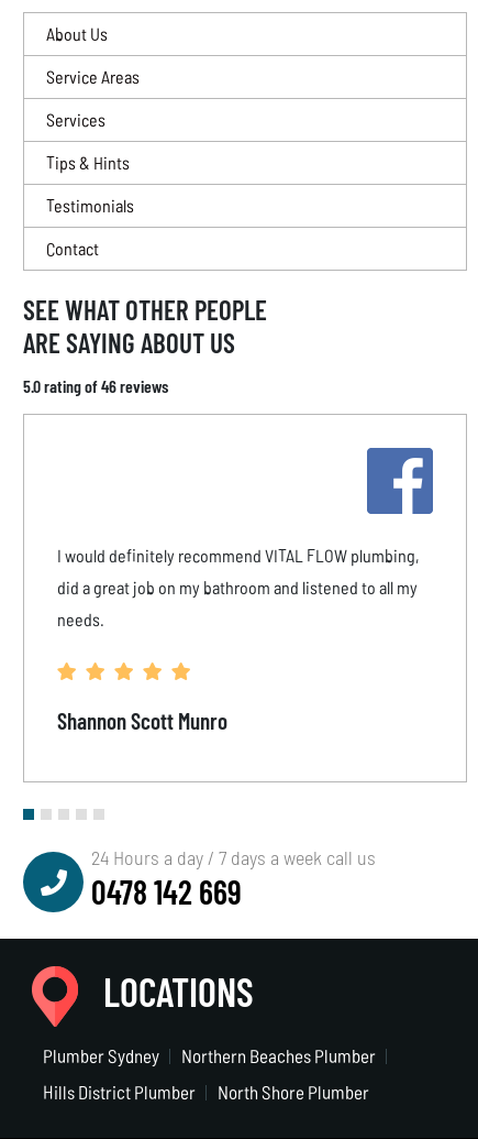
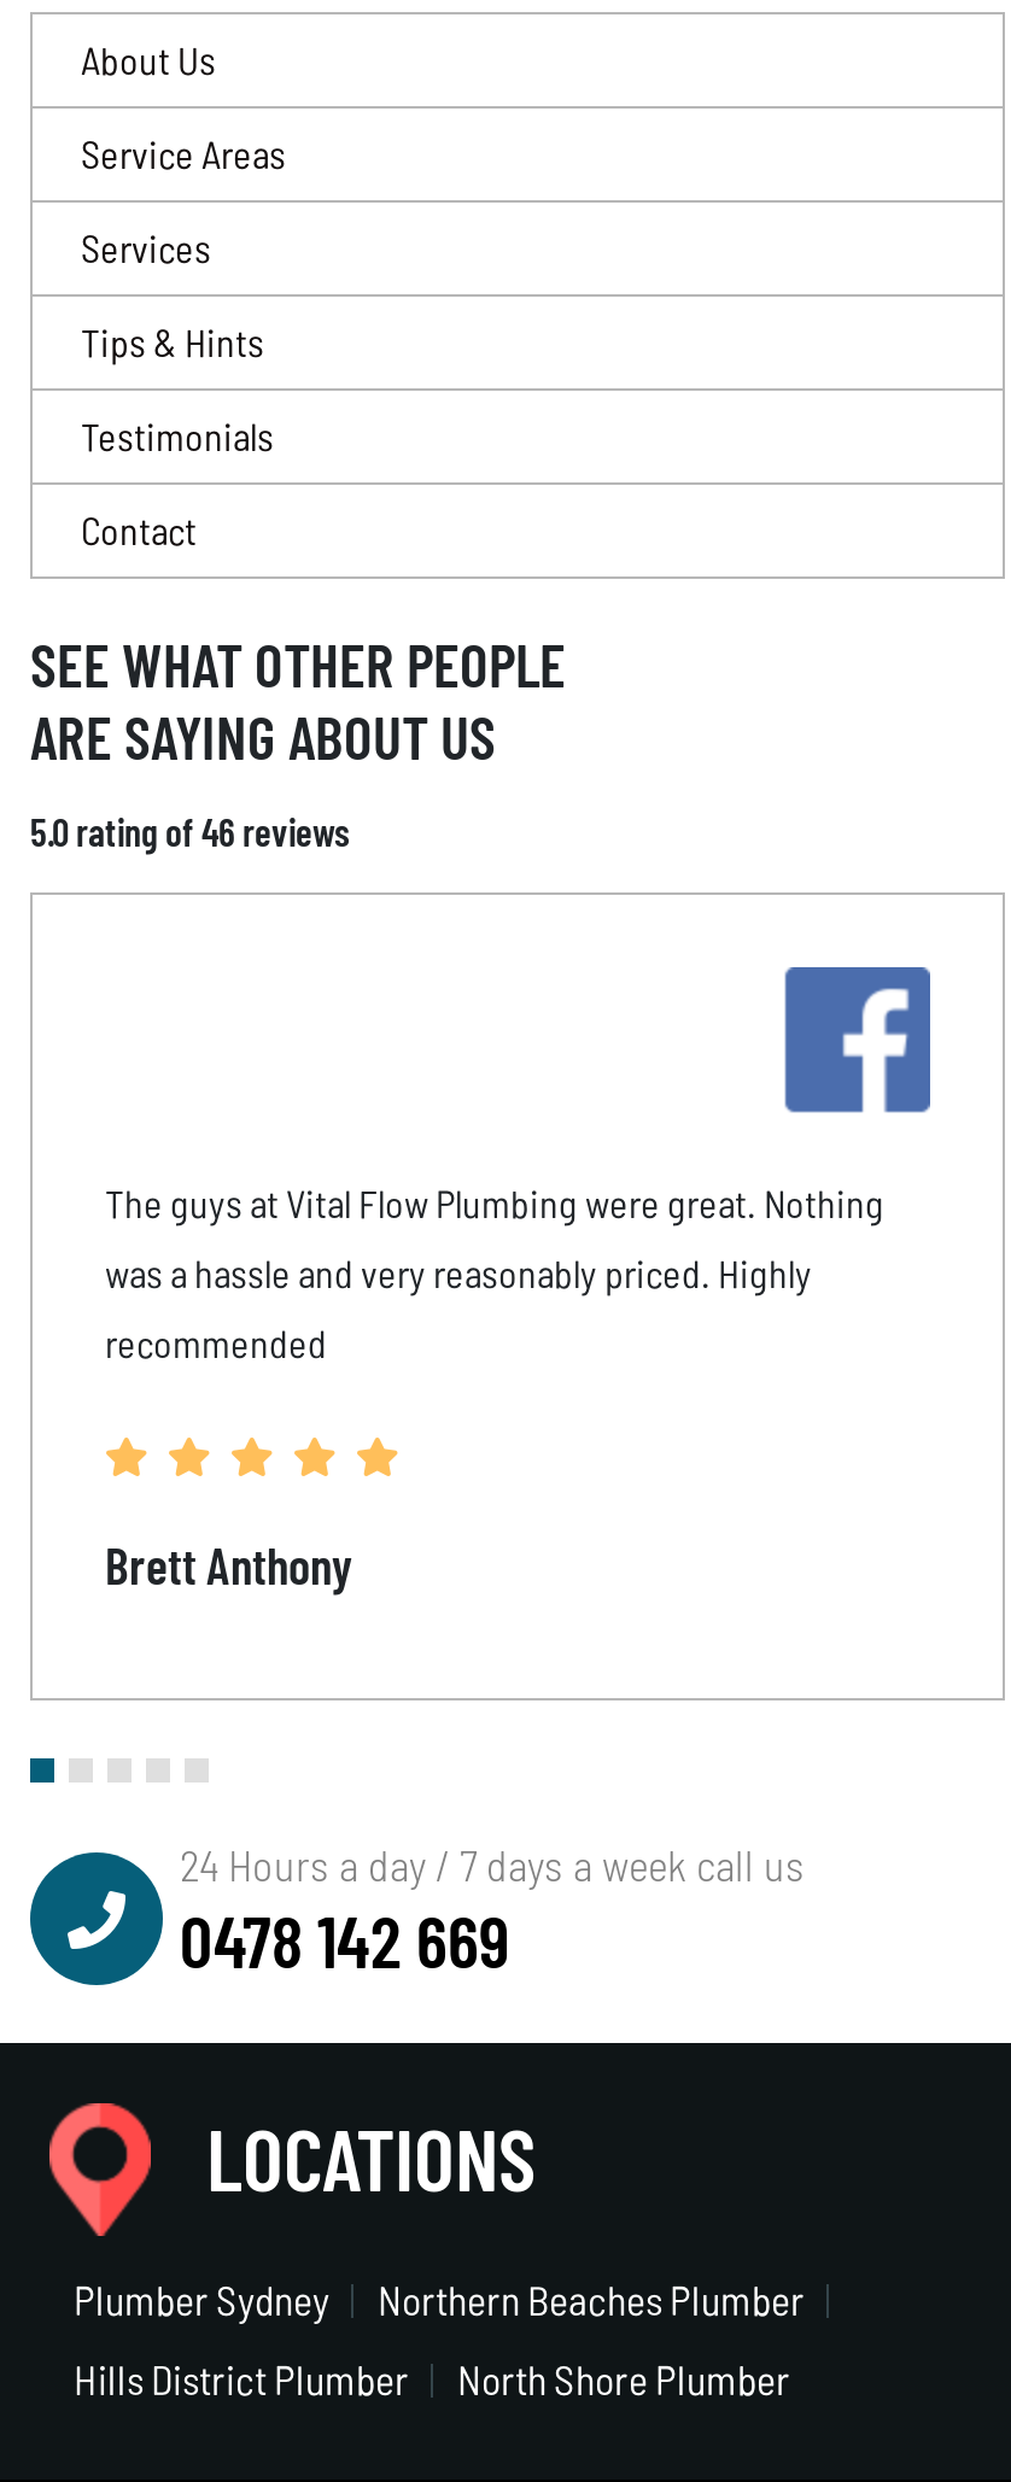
- I would definitely recommend VITAL FLOW plumbing,
+ The guys at Vital Flow Plumbing were great. Nothing

- did a great job on my bathroom and listened to all my
+ was a hassle and very reasonably priced. Highly

- needs.
+ recommended

- Shannon Scott Munro
+ Brett Anthony
